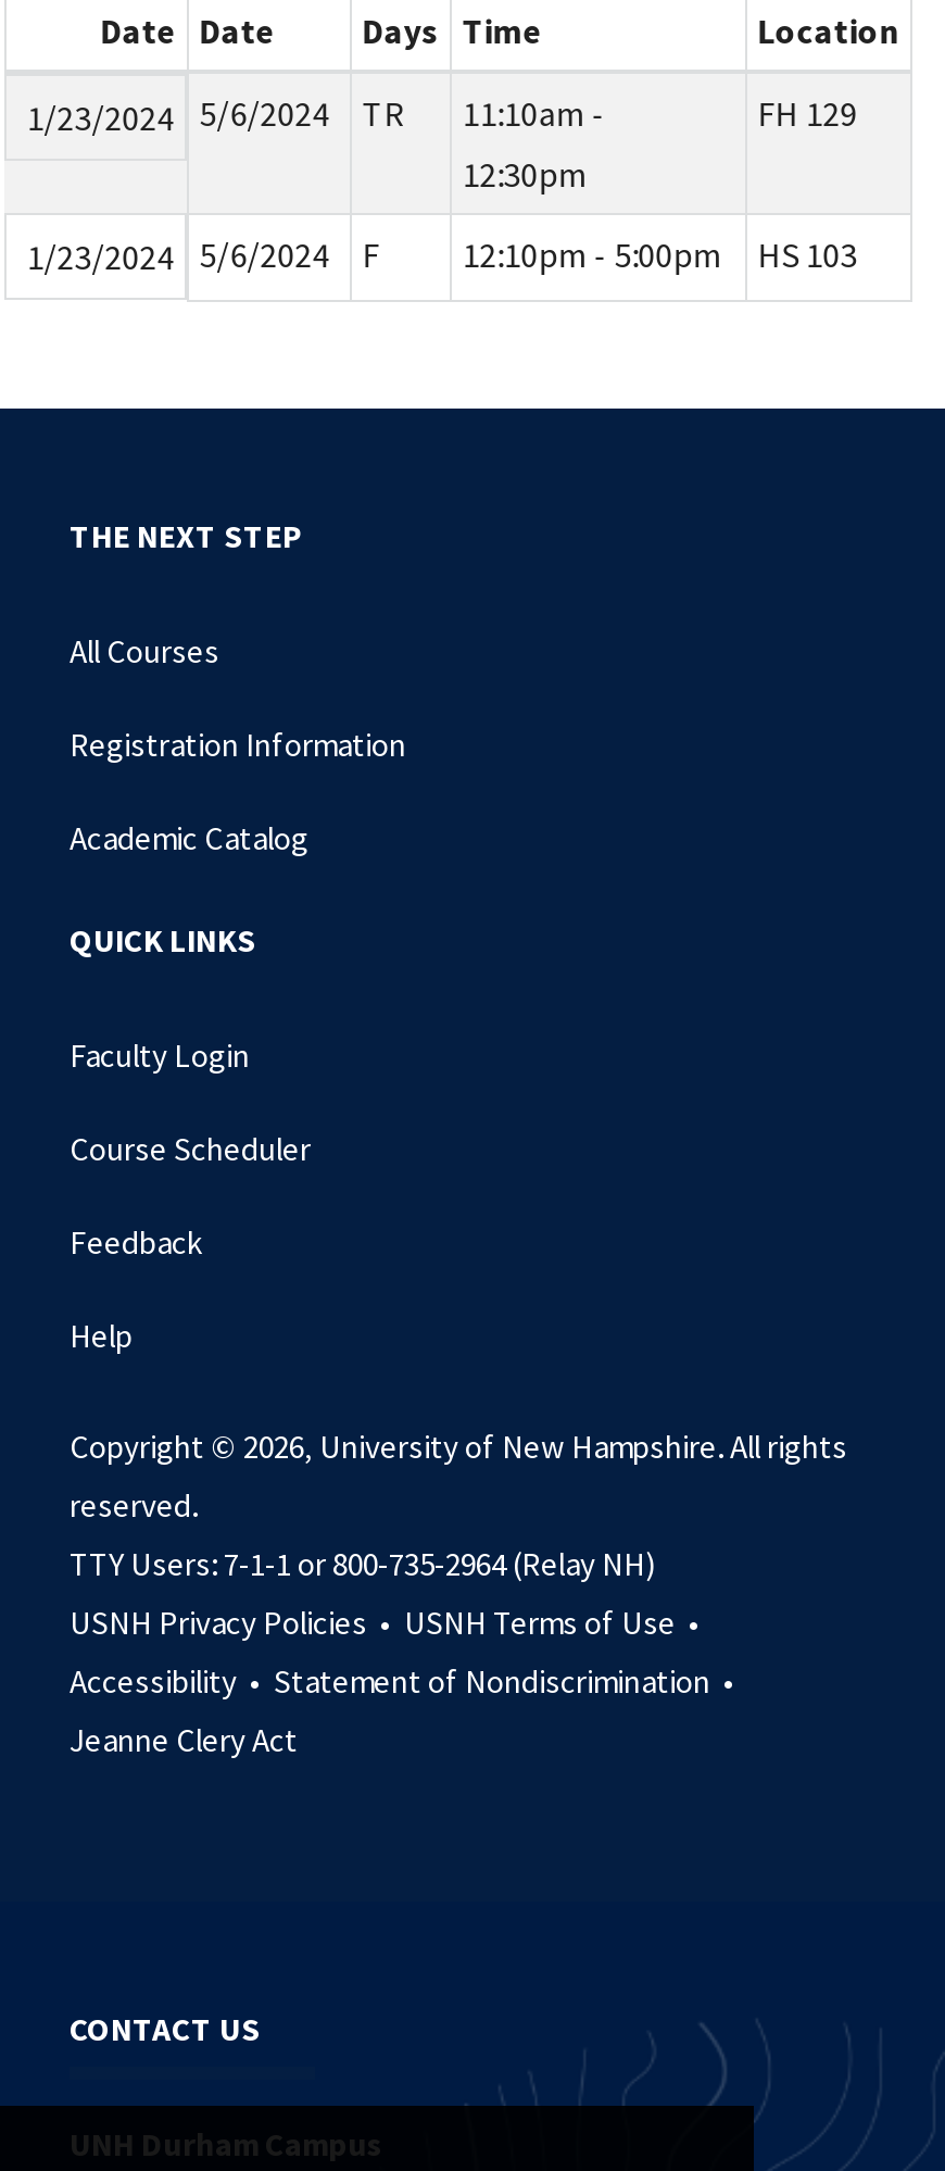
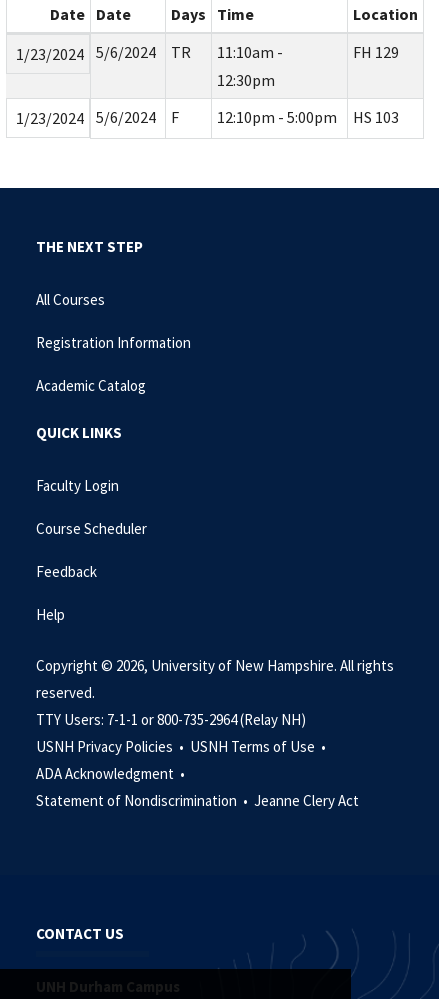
- Accessibility • Statement of Nondiscrimination •
- Jeanne Clery Act
+ ADA Acknowledgment •
+ Statement of Nondiscrimination • Jeanne Clery Act
